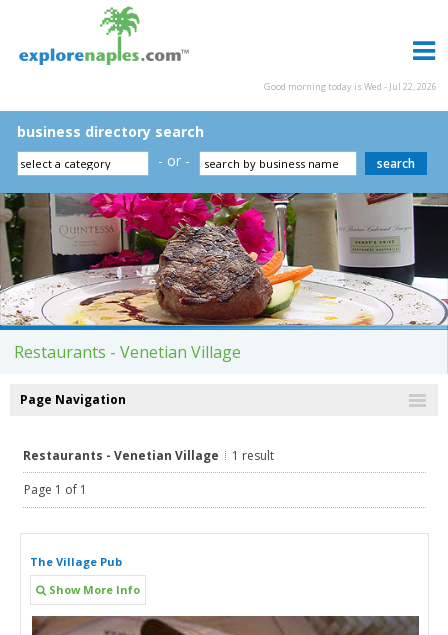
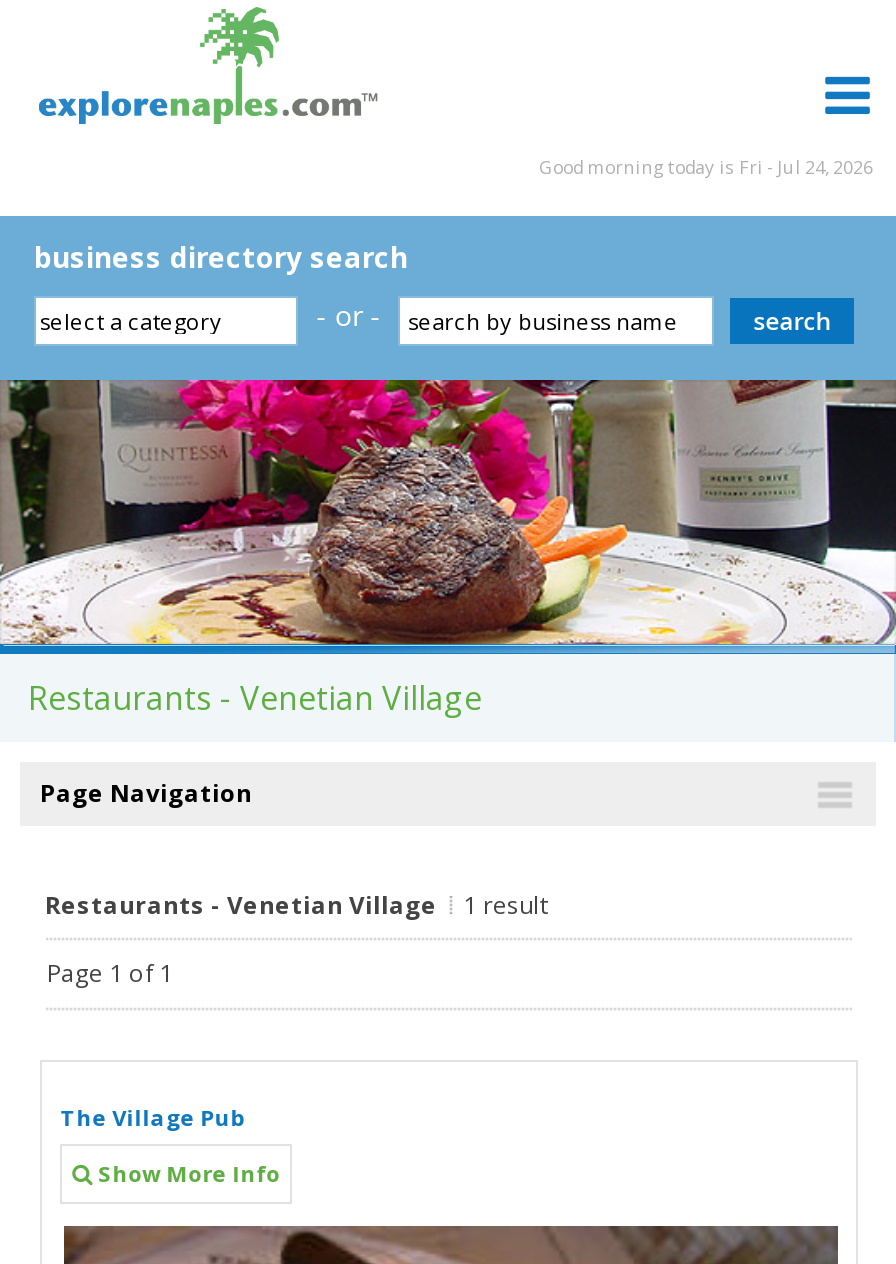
- Good morning today is Wed - Jul 22, 2026
+ Good morning today is Fri - Jul 24, 2026
